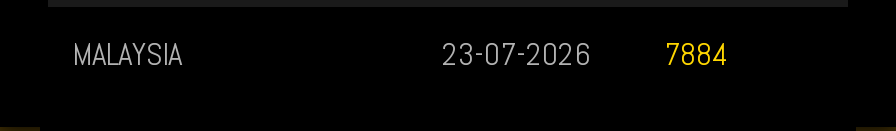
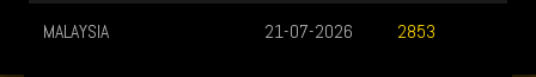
- 23-07-2026
+ 21-07-2026

- 7884
+ 2853
